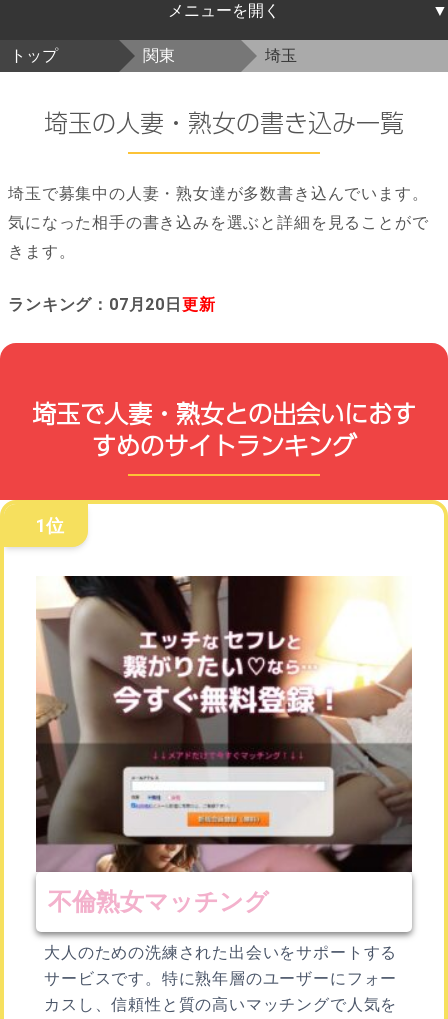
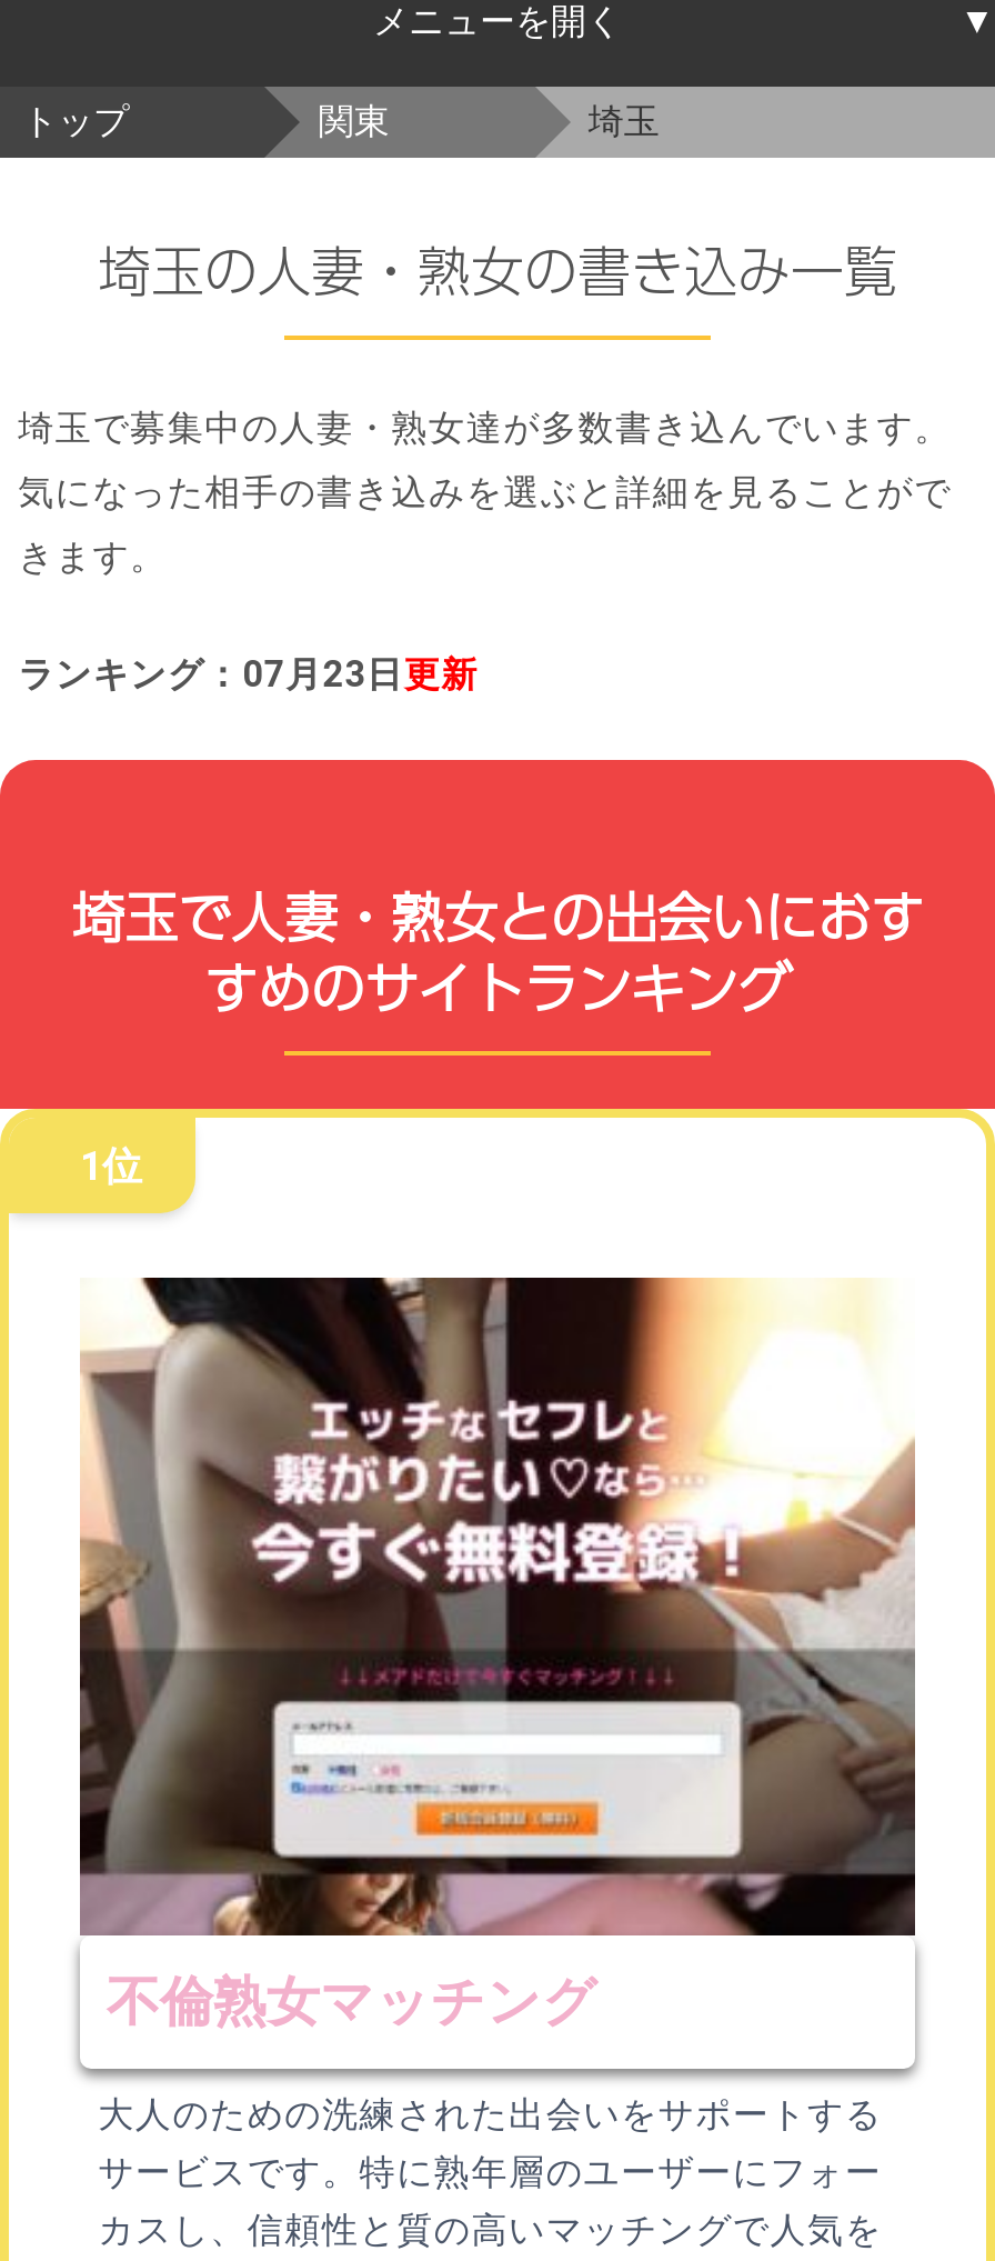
- ランキング：07月20日更新
+ ランキング：07月23日更新
